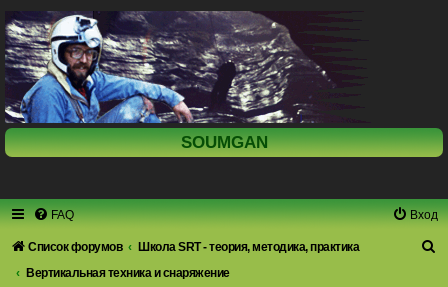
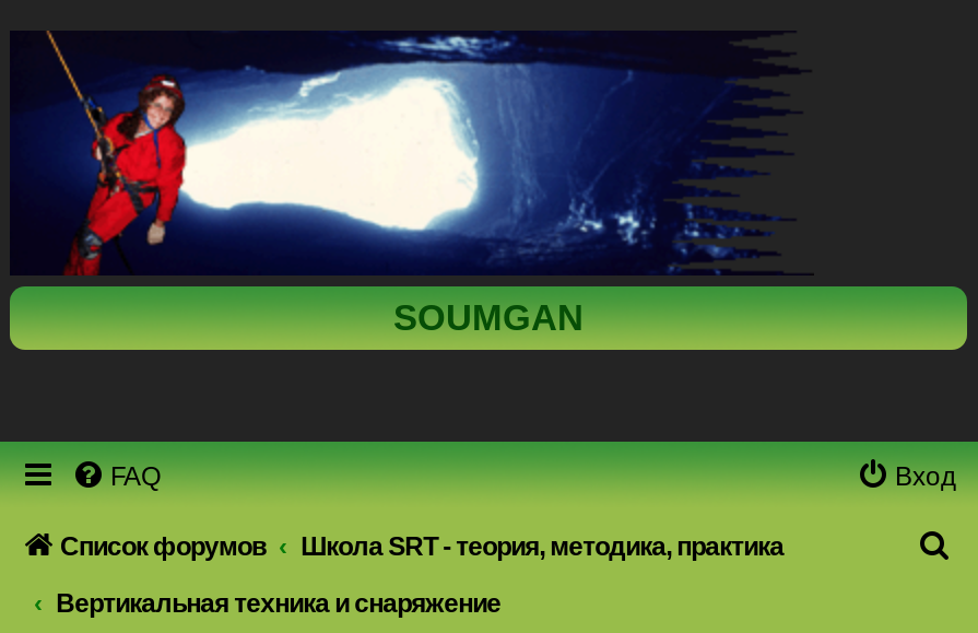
- [image]
+ [image]
